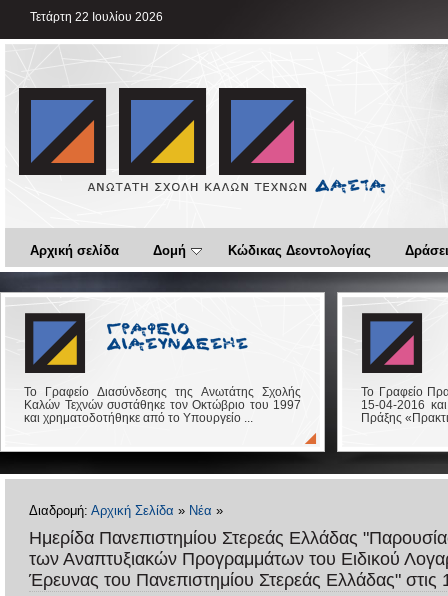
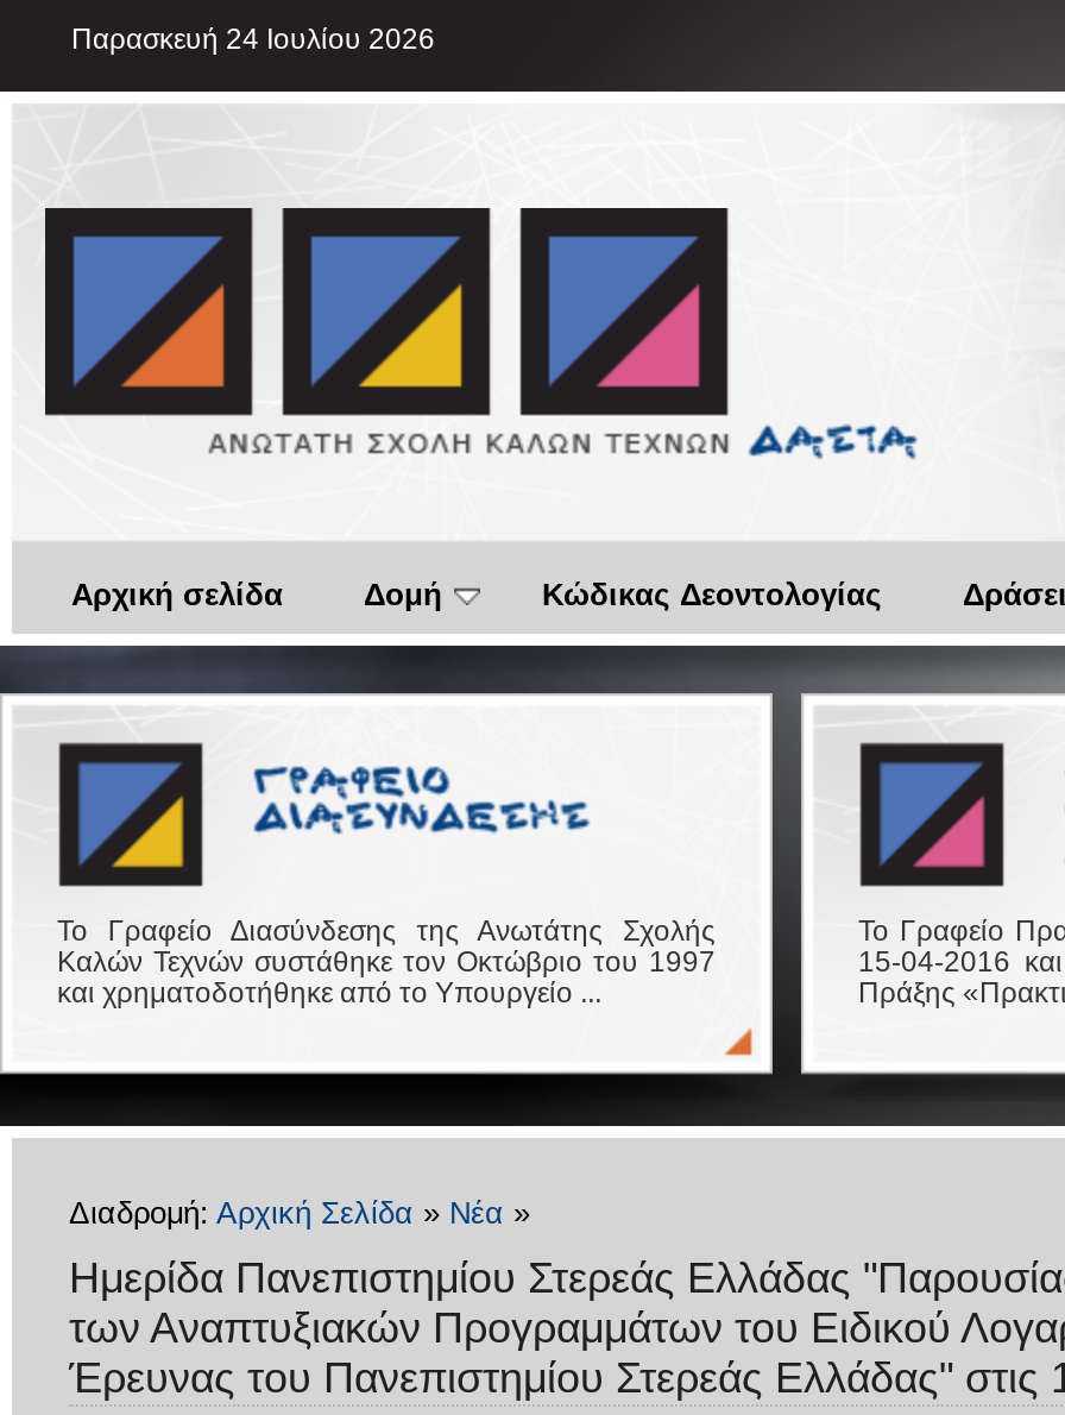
- Τετάρτη 22 Ιουλίου 2026
+ Παρασκευή 24 Ιουλίου 2026
